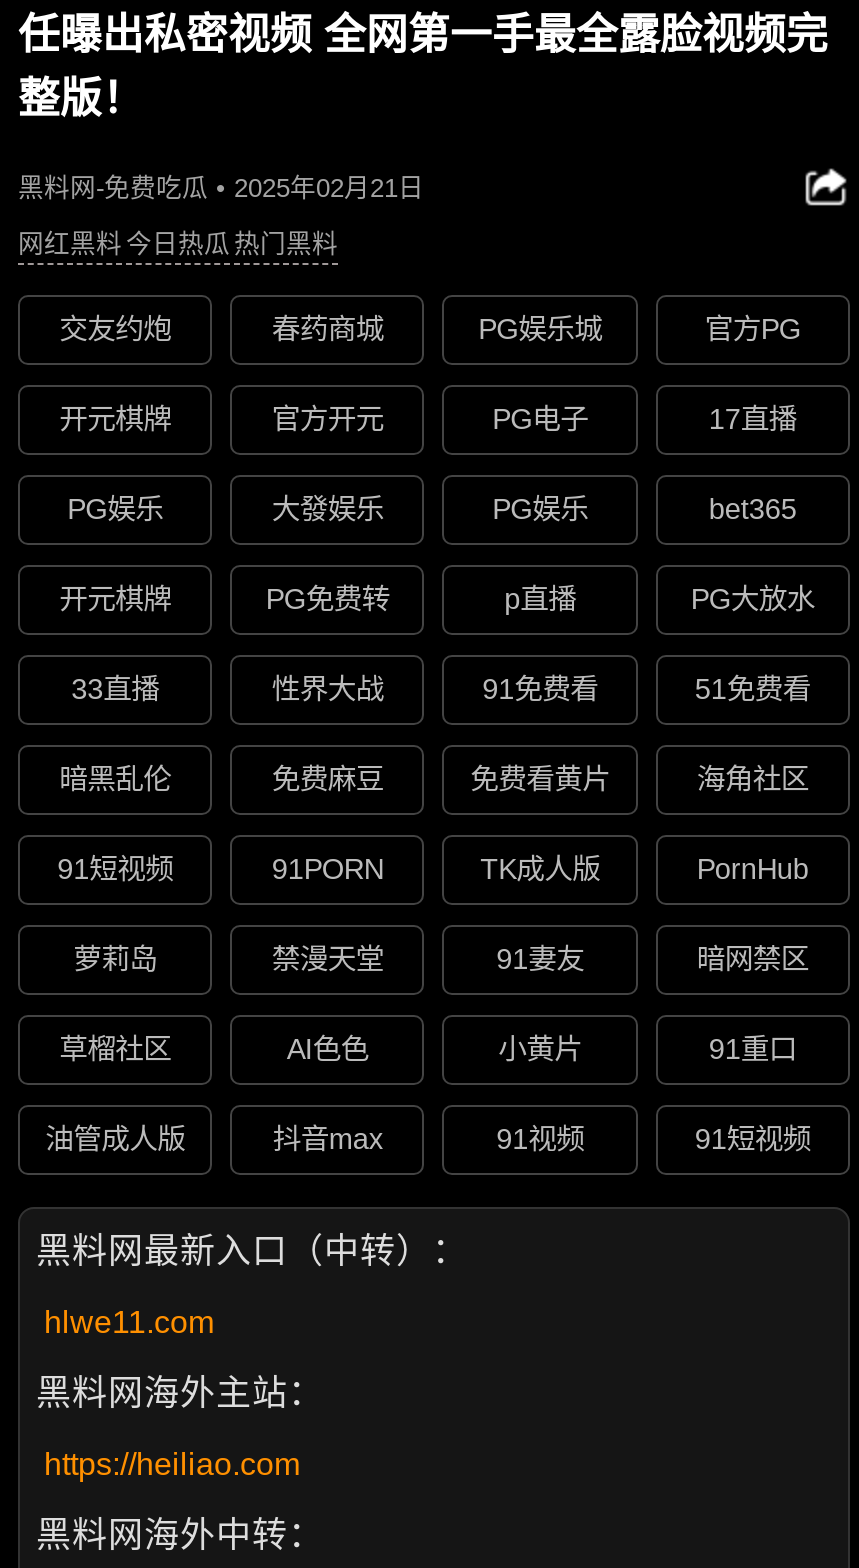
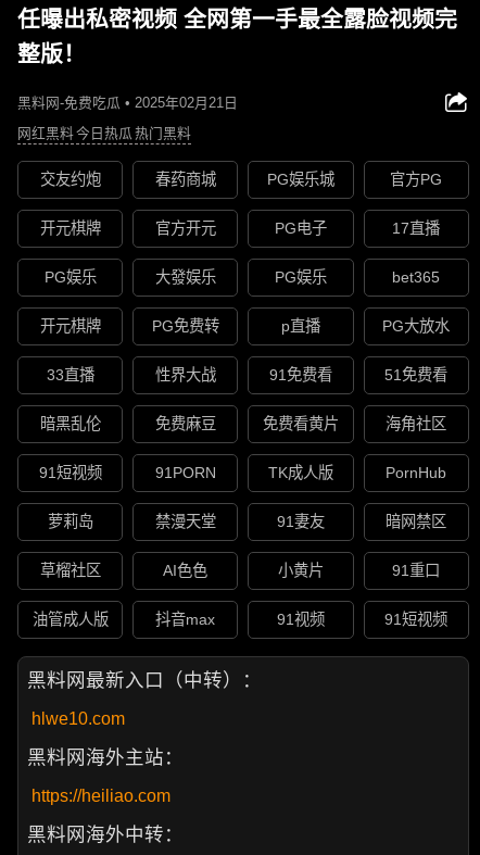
- hlwe11.com
+ hlwe10.com
